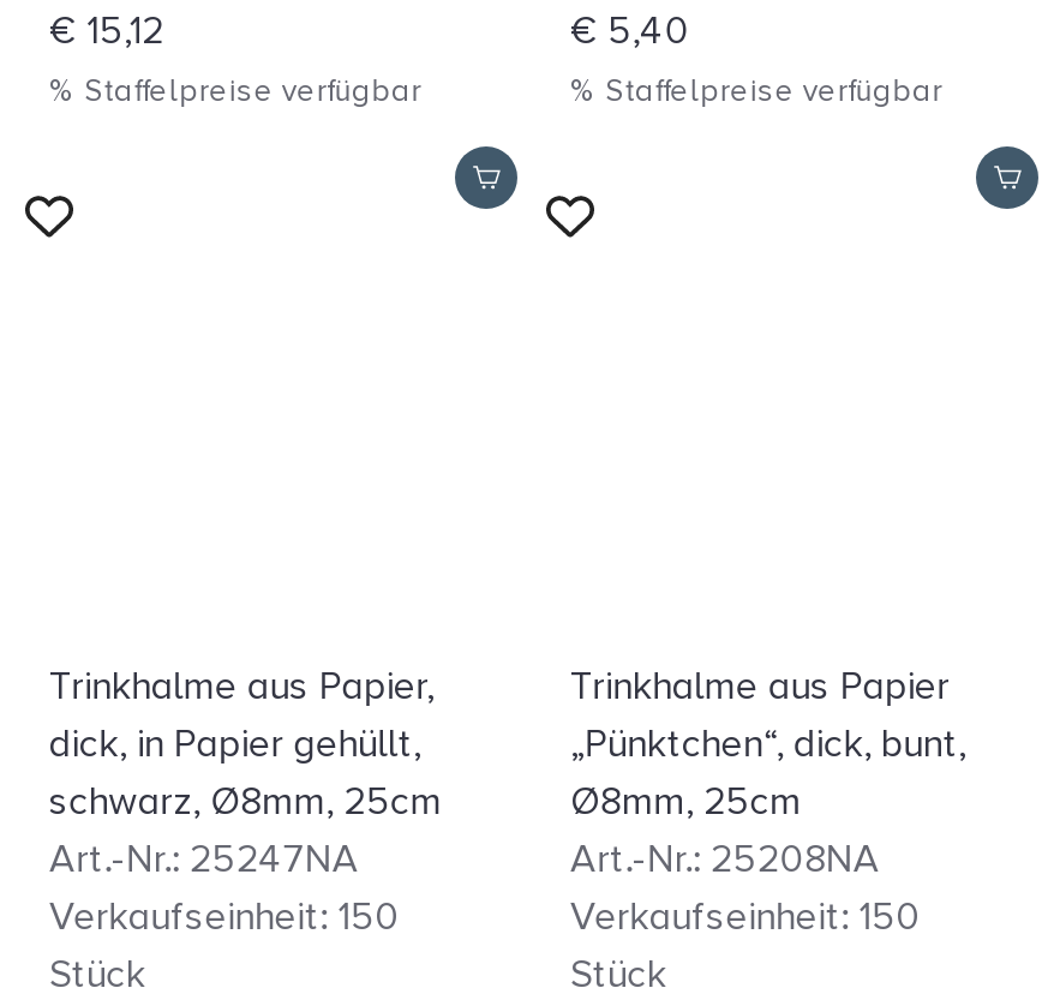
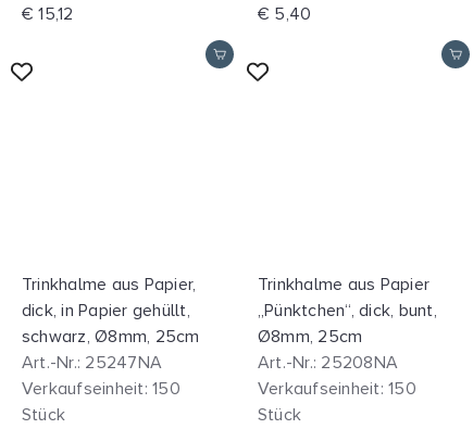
- % Staffelpreise verfügbar

- % Staffelpreise verfügbar
